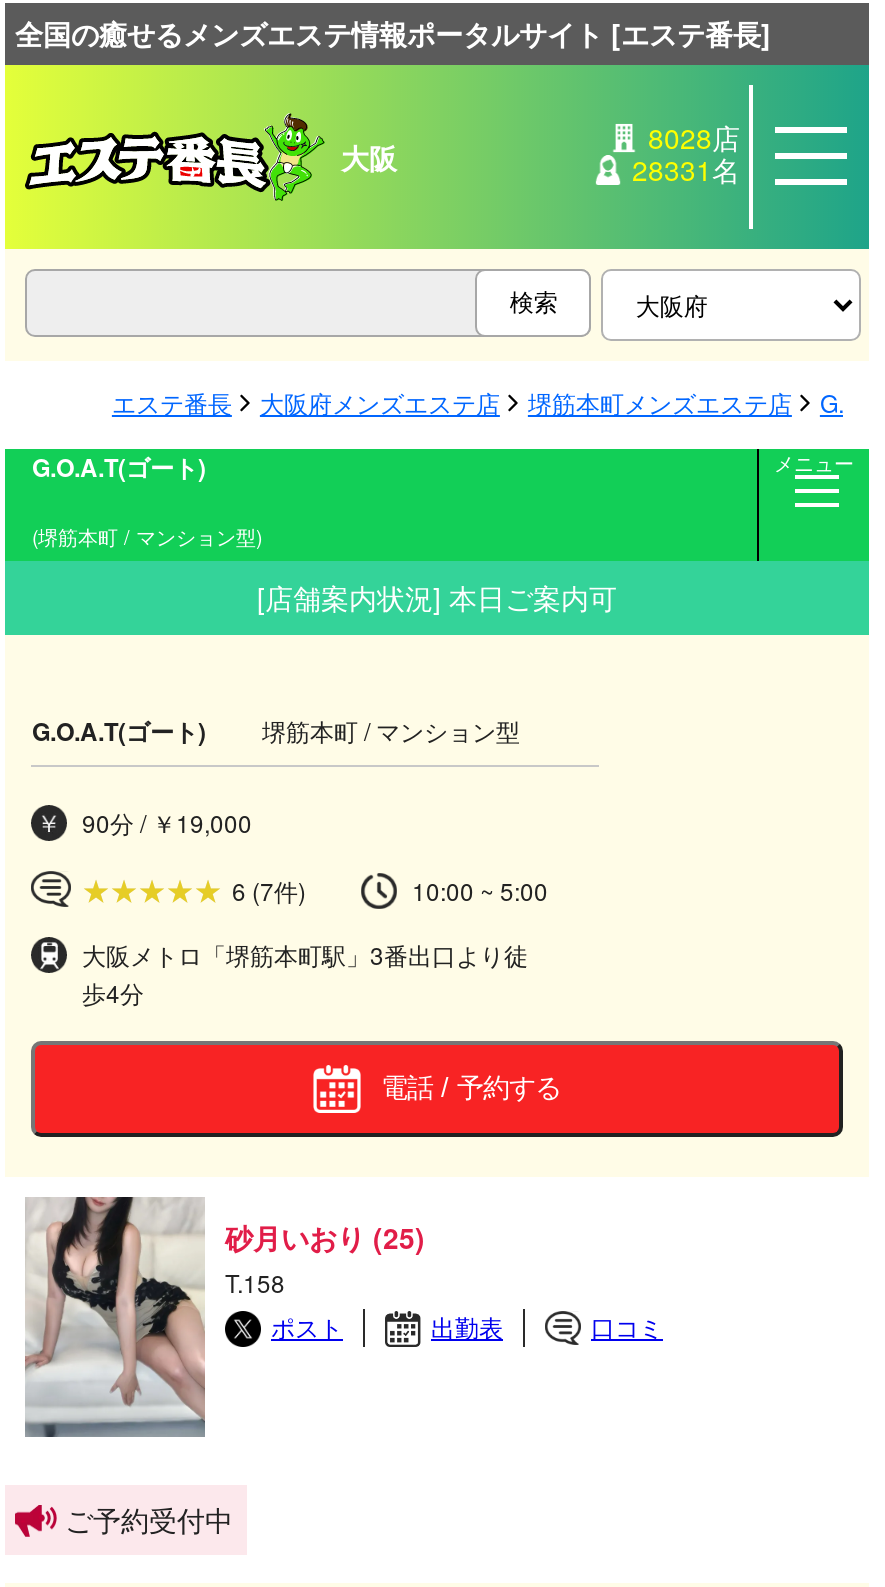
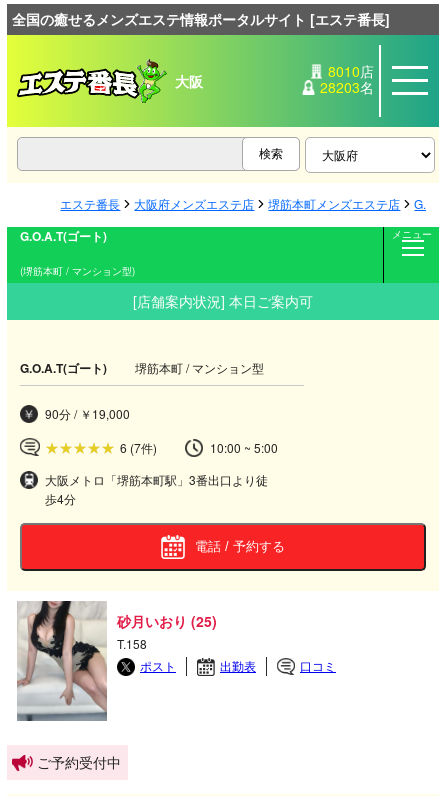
- 8028店
+ 8010店

- 28331名
+ 28203名
